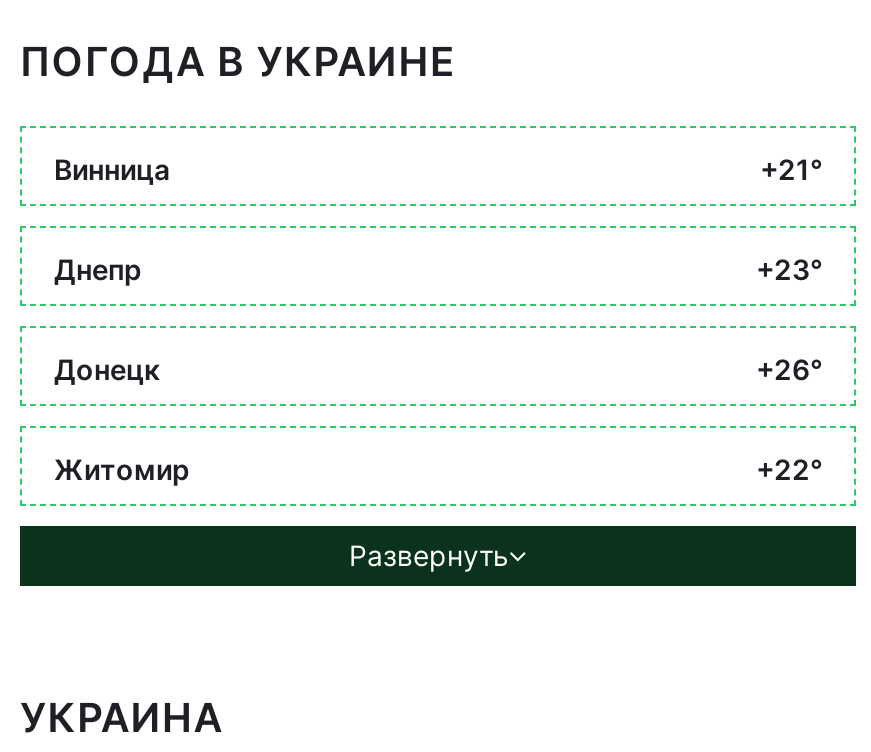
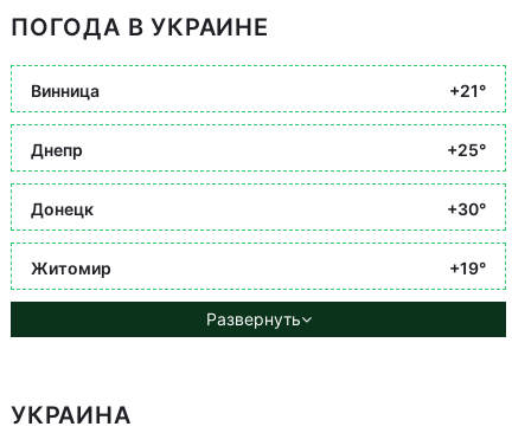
- +23°
+ +25°

- +26°
+ +30°

- +22°
+ +19°
